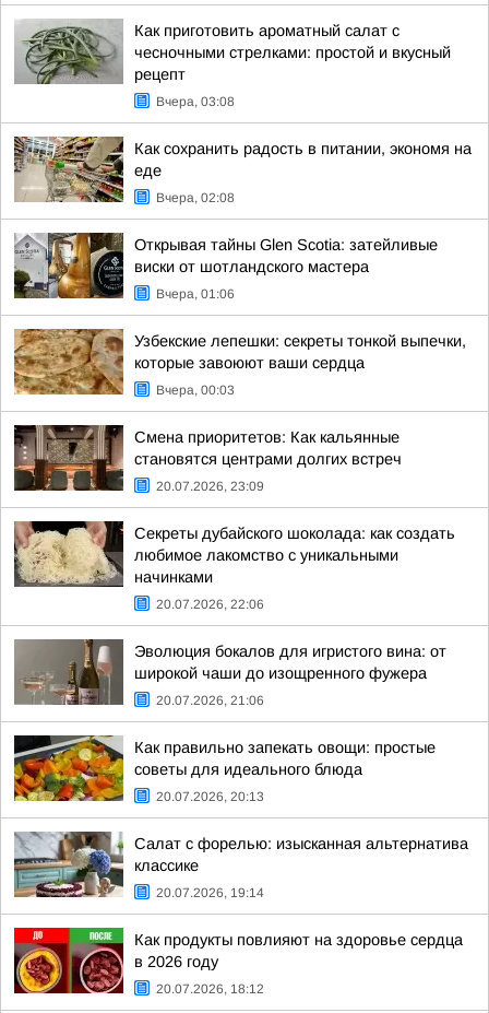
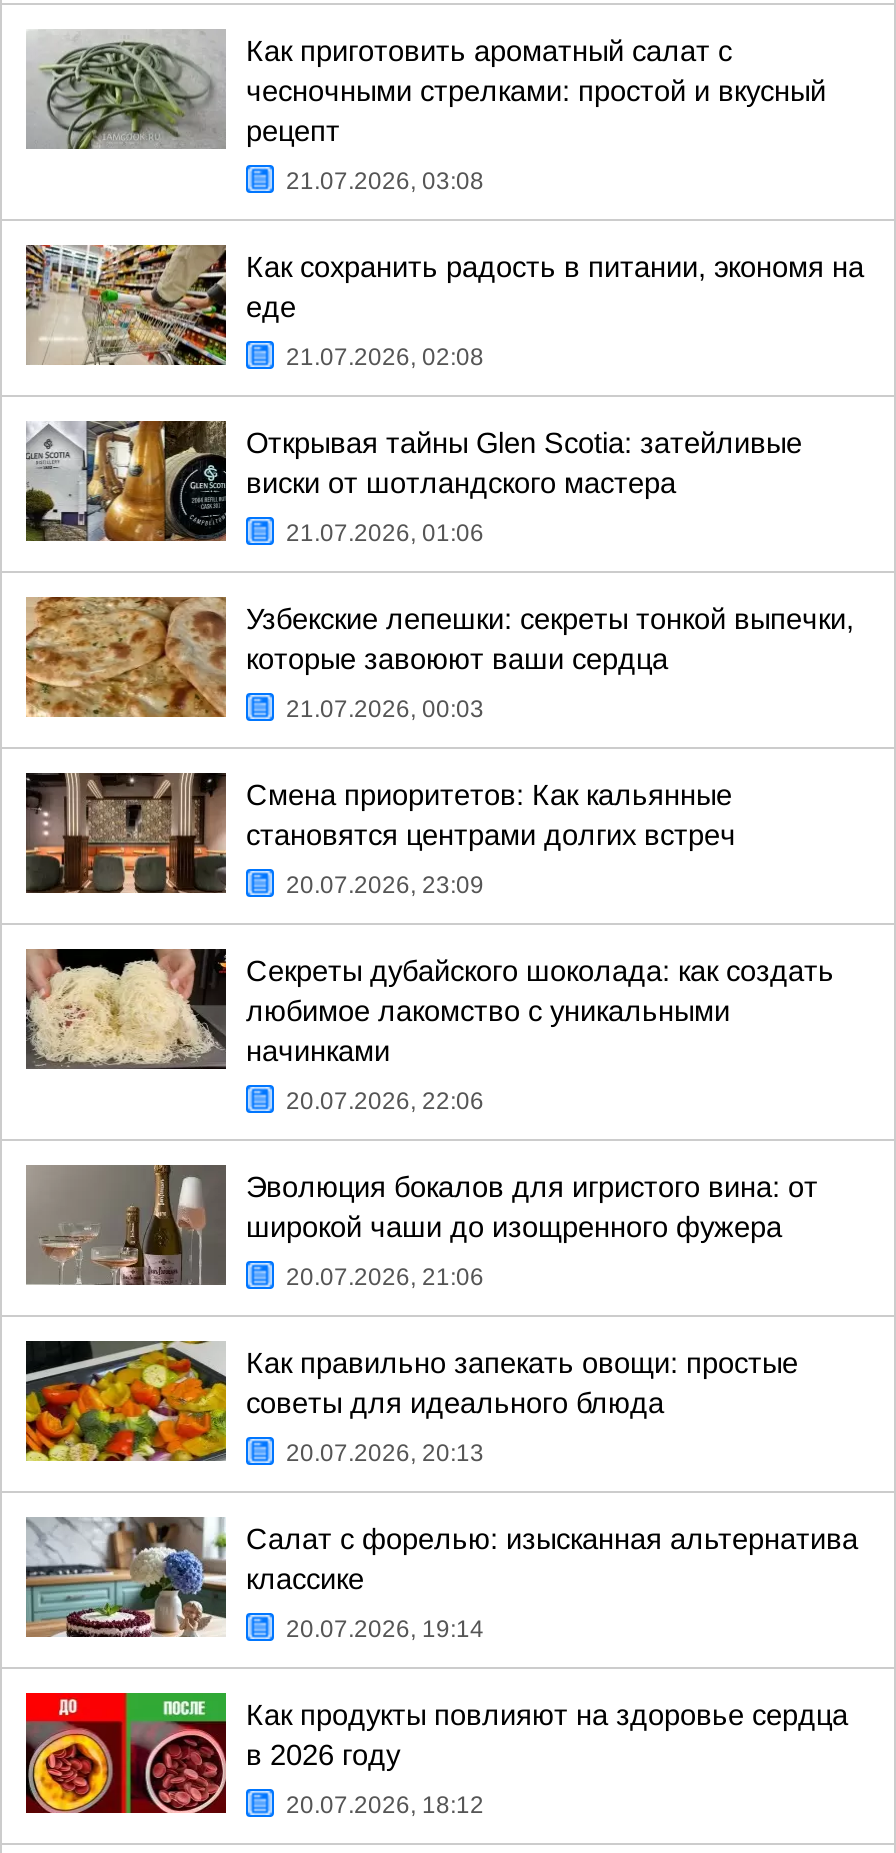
- Вчера, 03:08
+ 21.07.2026, 03:08

- Вчера, 02:08
+ 21.07.2026, 02:08

- Вчера, 01:06
+ 21.07.2026, 01:06

- Вчера, 00:03
+ 21.07.2026, 00:03
